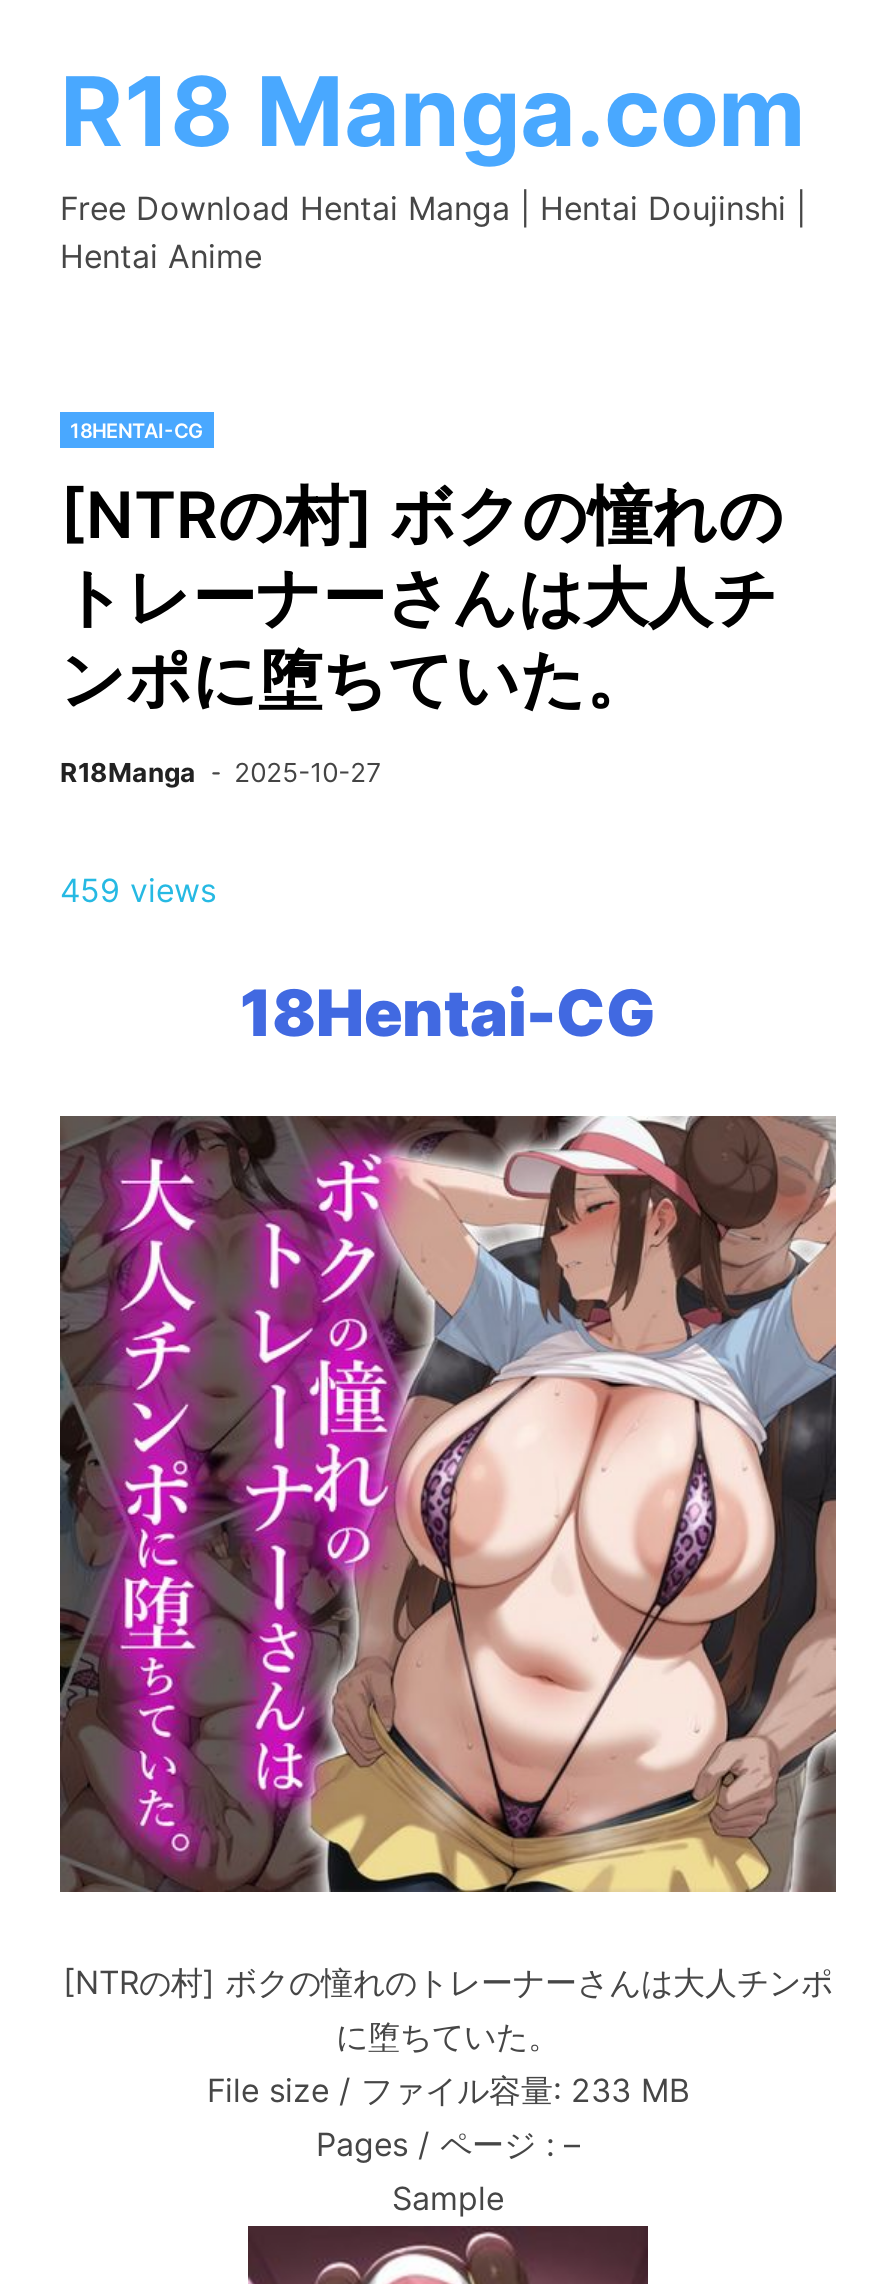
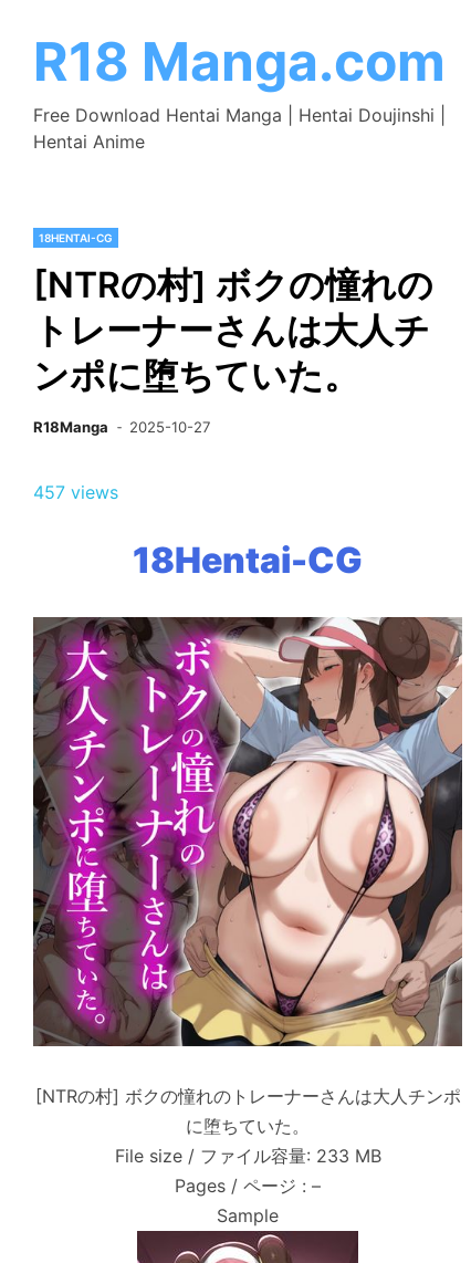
- 459 views
+ 457 views
